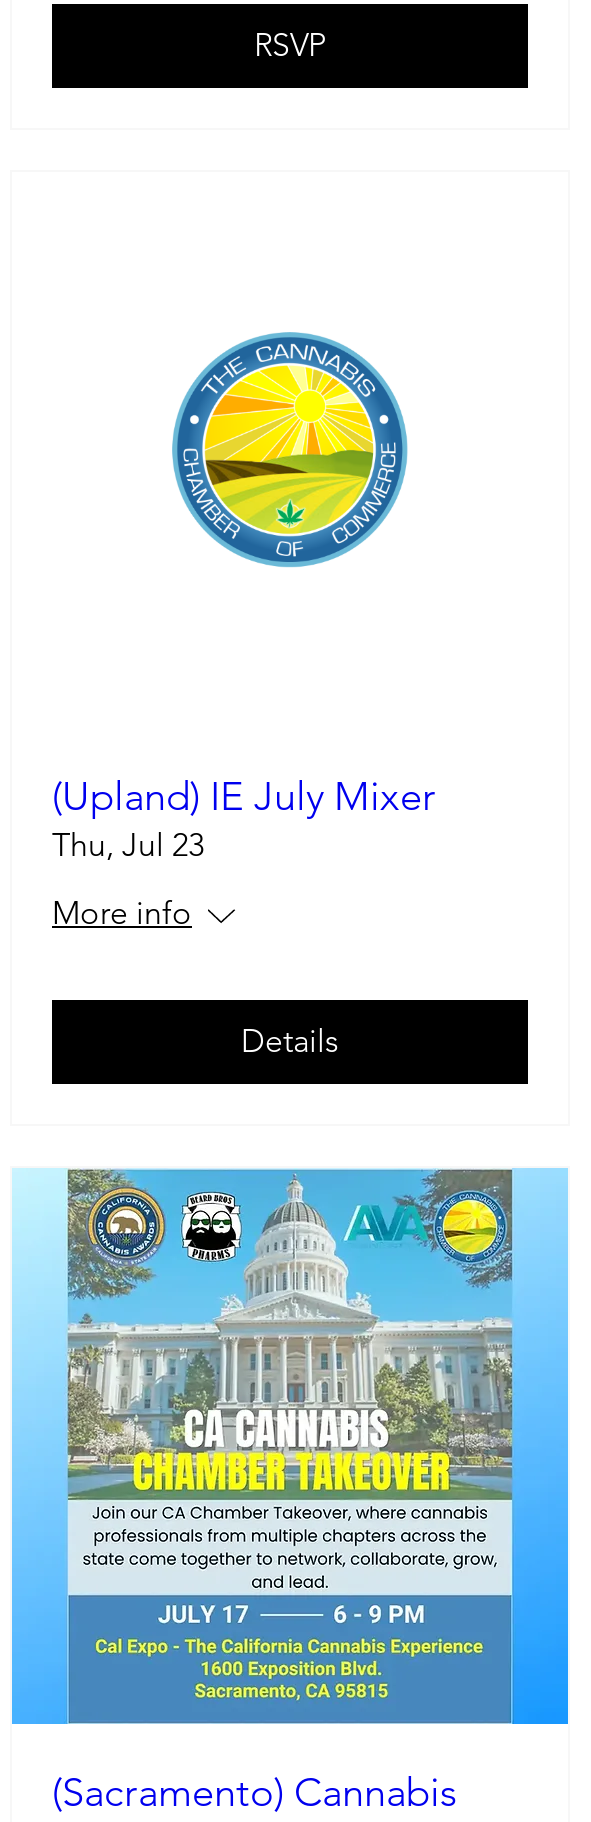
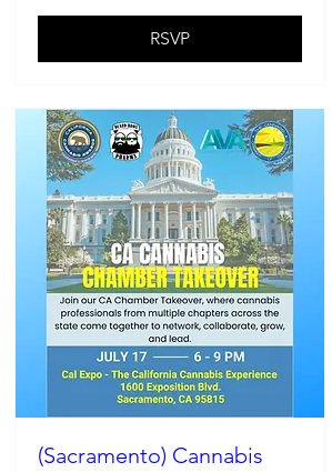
- [image]

- (Upland) IE July Mixer
- Thu, Jul 23
- More info
- Details
